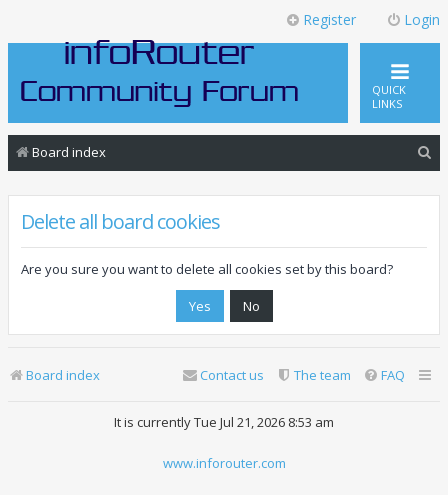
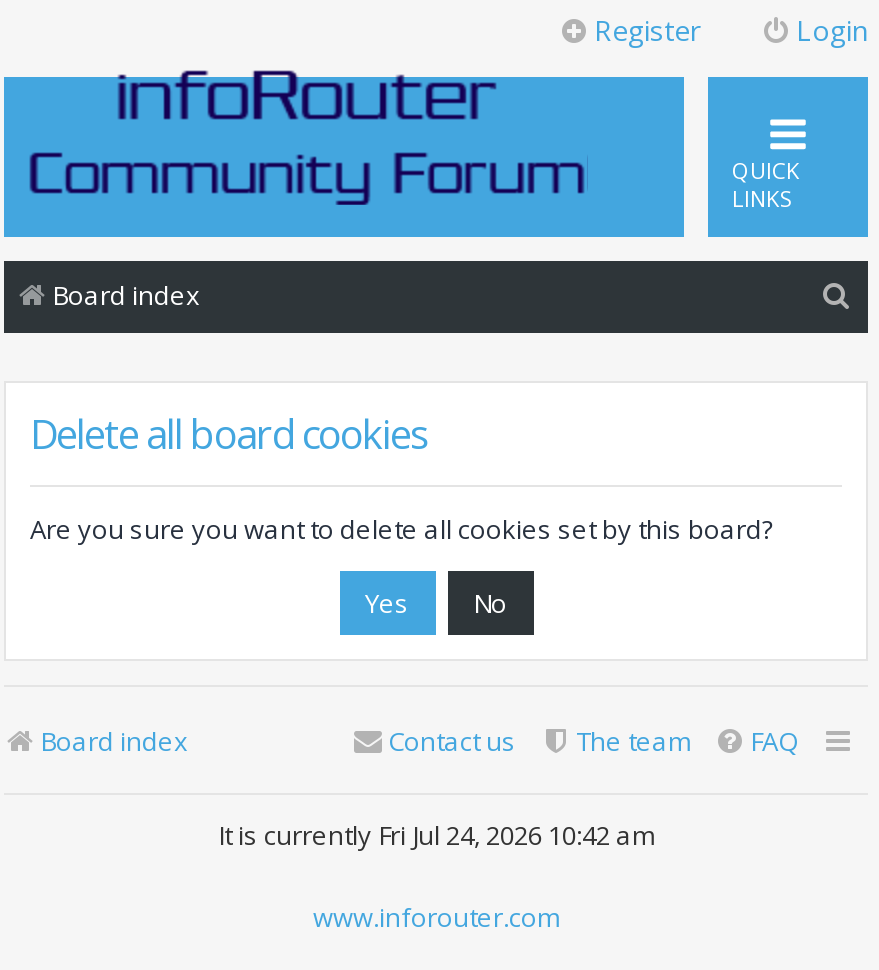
- It is currently Tue Jul 21, 2026 8:53 am
+ It is currently Fri Jul 24, 2026 10:42 am
